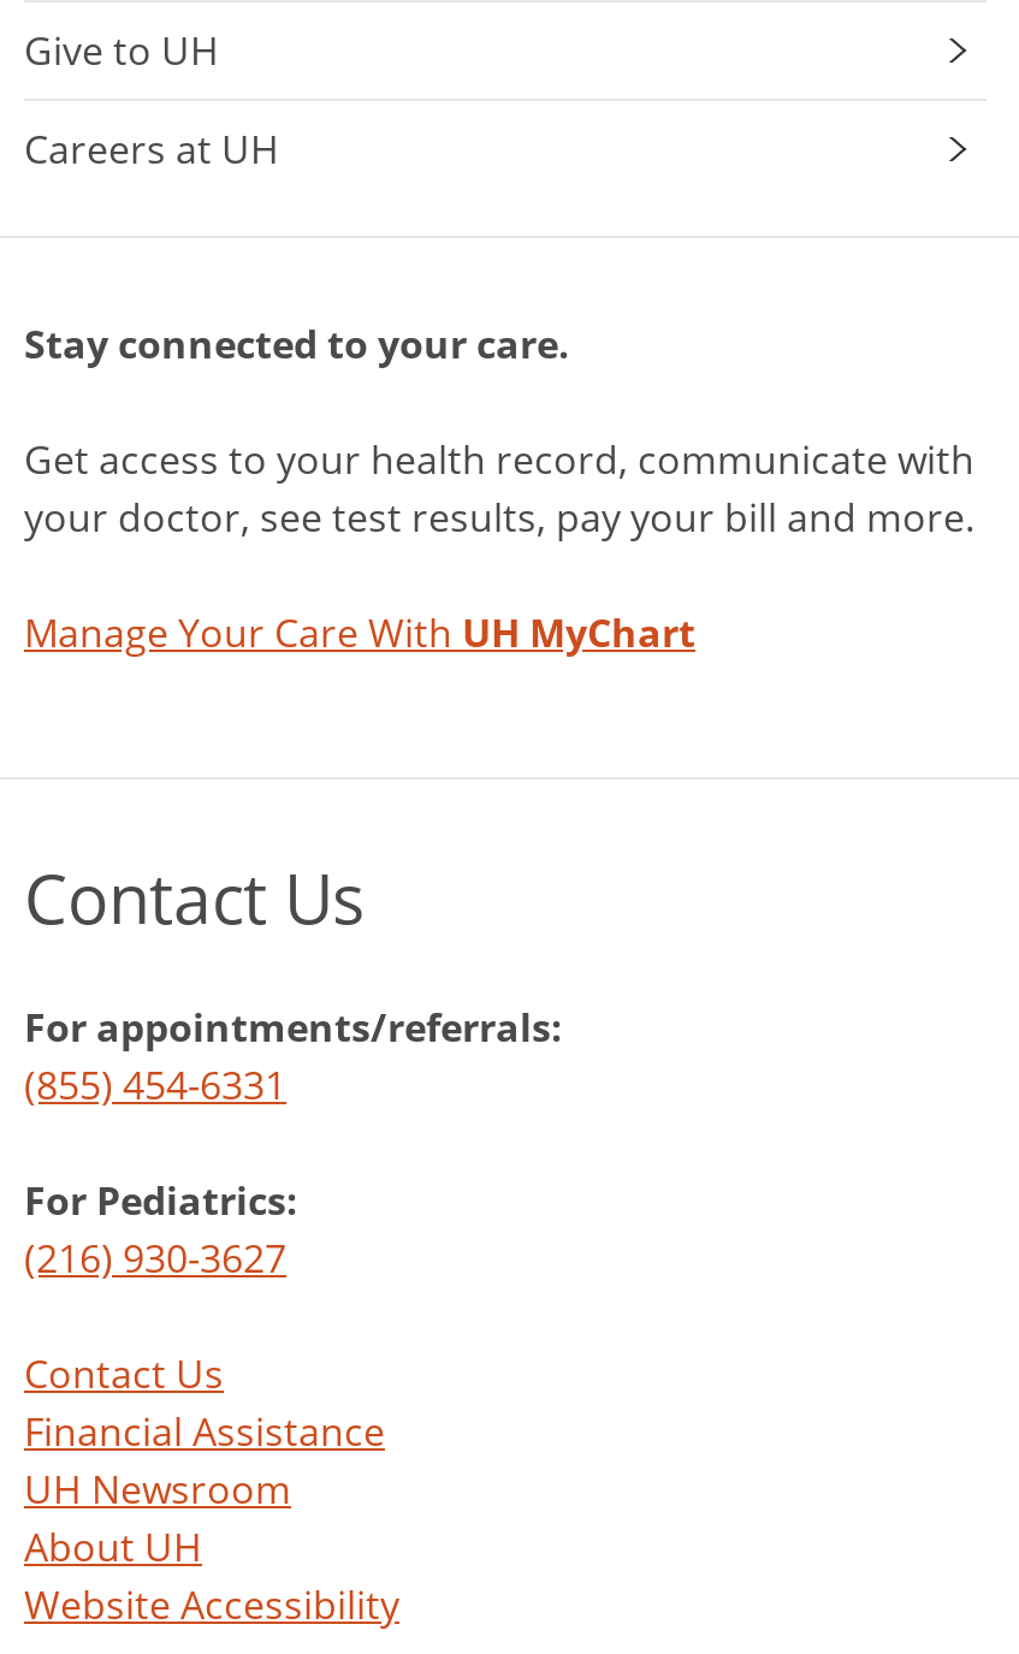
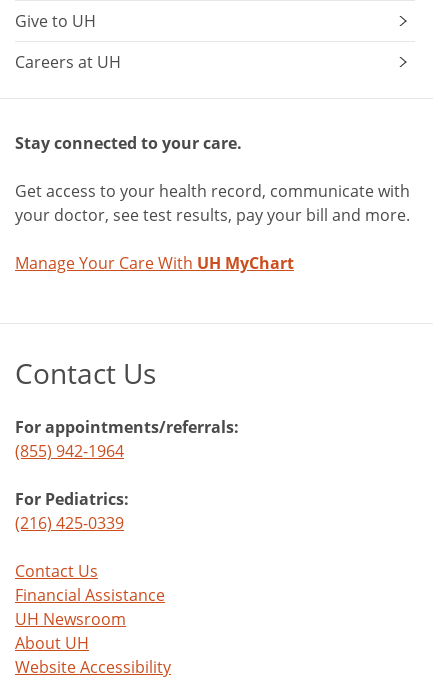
- (855) 454-6331
+ (855) 942-1964

- (216) 930-3627
+ (216) 425-0339
